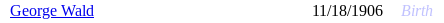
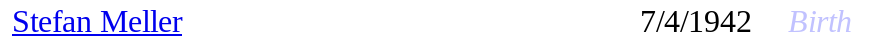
- George Wald
- 11/18/1906
+ Stefan Meller
+ 7/4/1942
